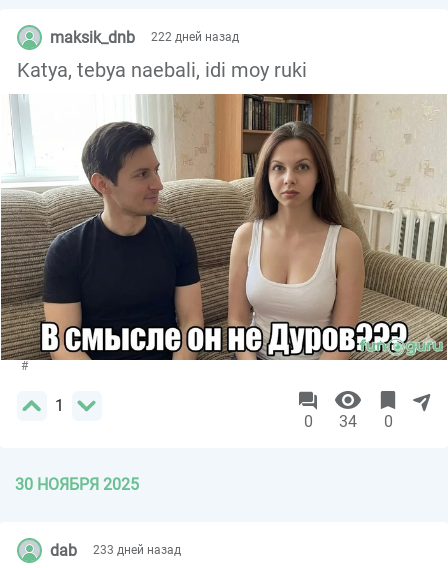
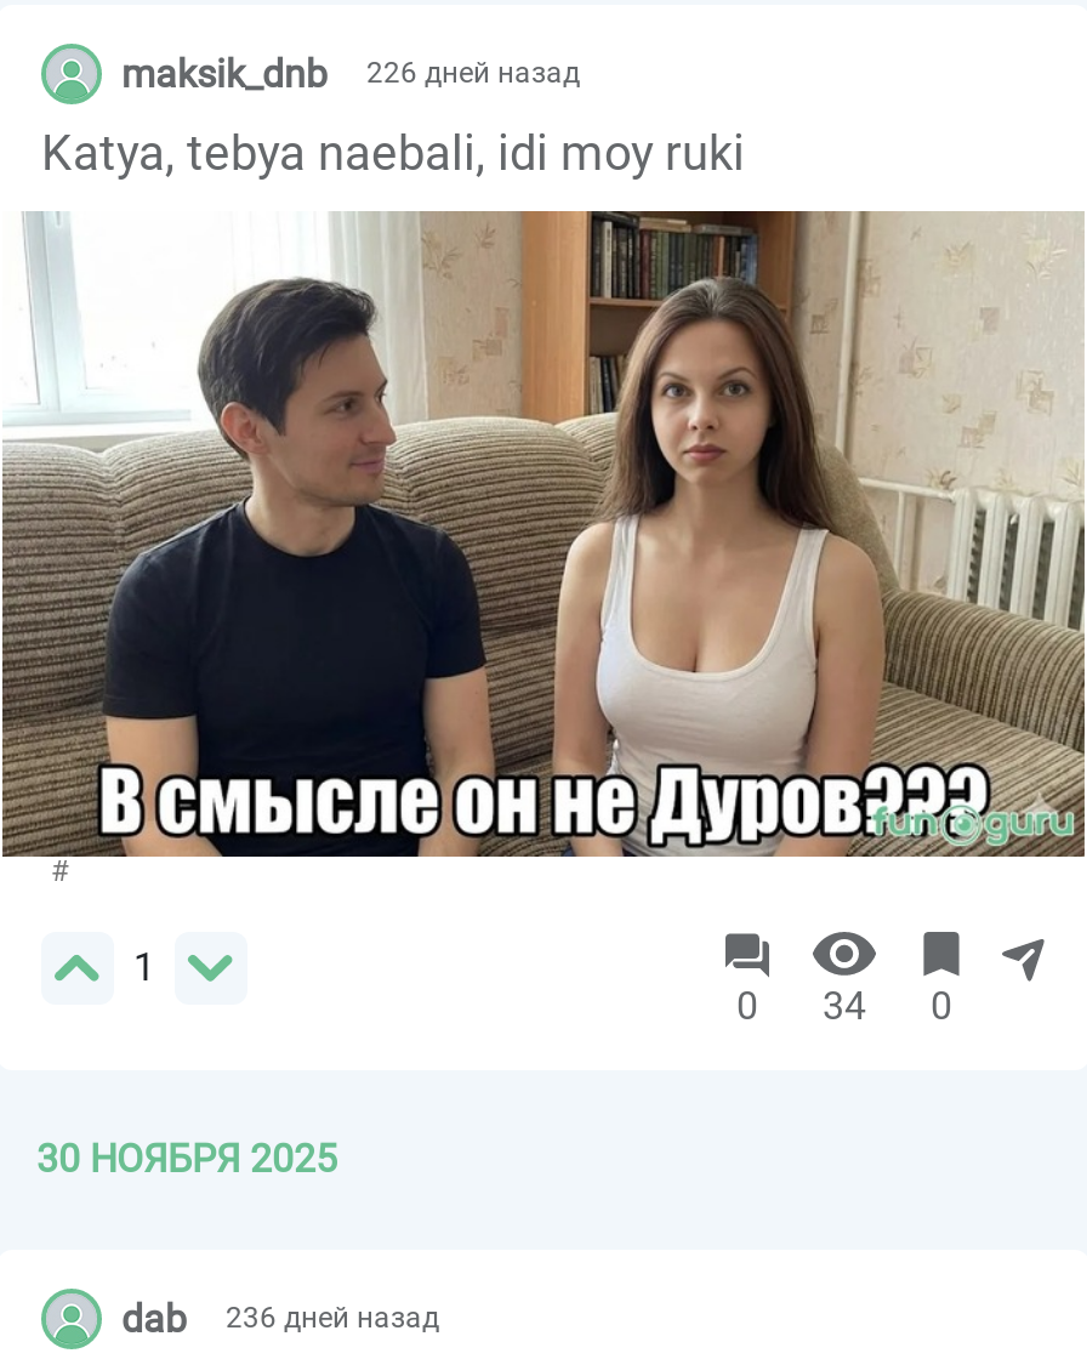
- maksik_dnb 222 дней назад
+ maksik_dnb 226 дней назад

- dab 233 дней назад
+ dab 236 дней назад
